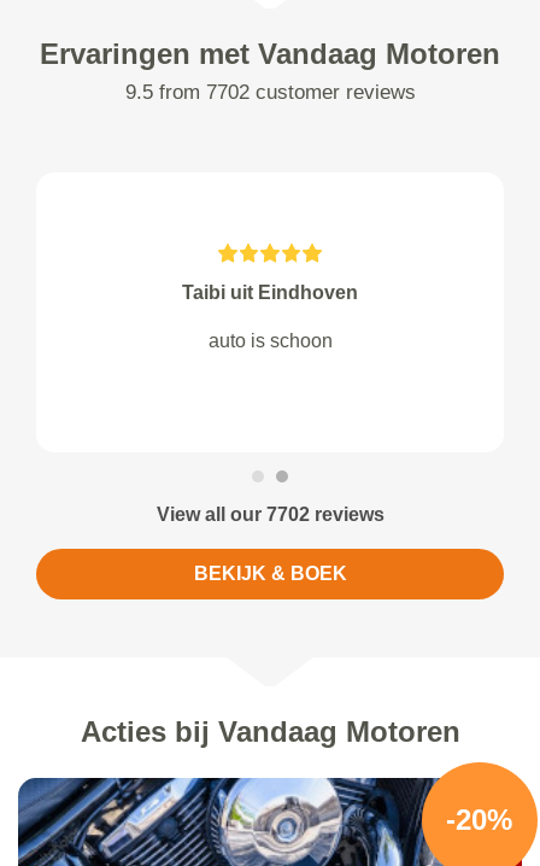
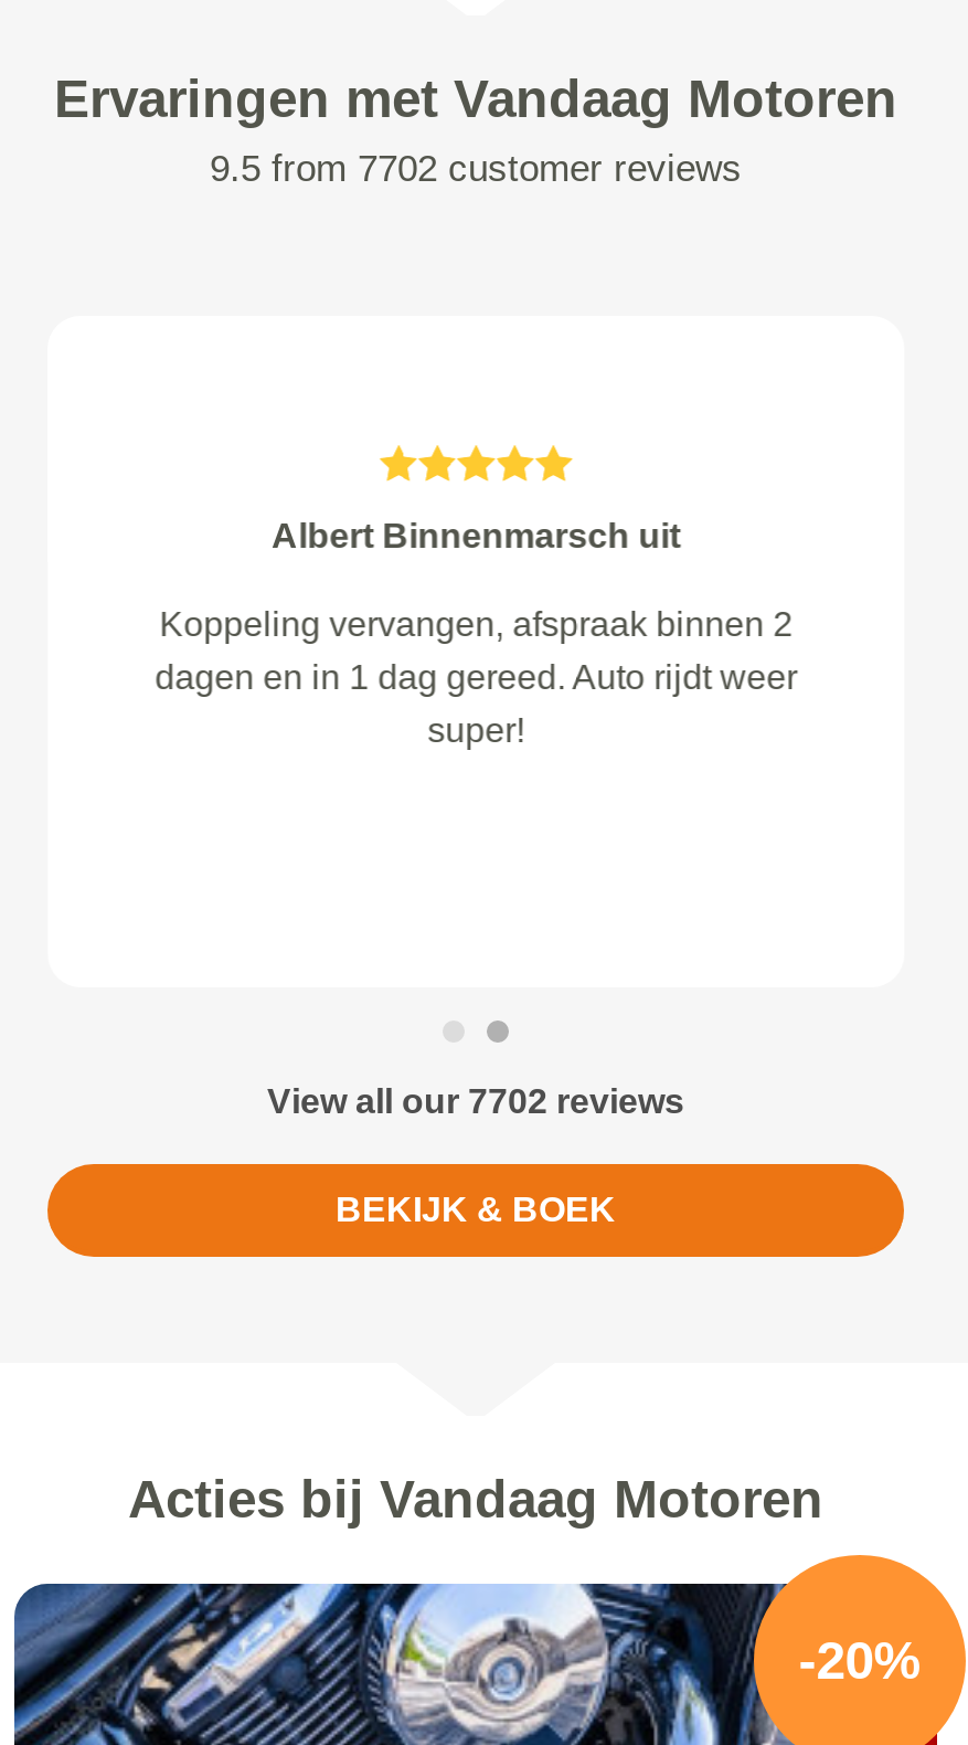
- Taibi uit Eindhoven
+ Albert Binnenmarsch uit

- auto is schoon
+ Koppeling vervangen, afspraak binnen 2
+ dagen en in 1 dag gereed. Auto rijdt weer
+ super!
